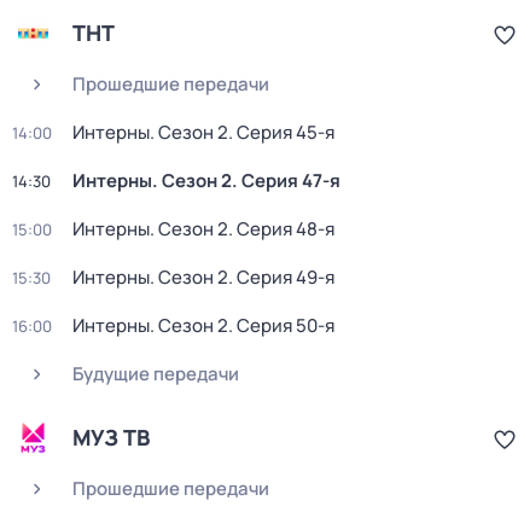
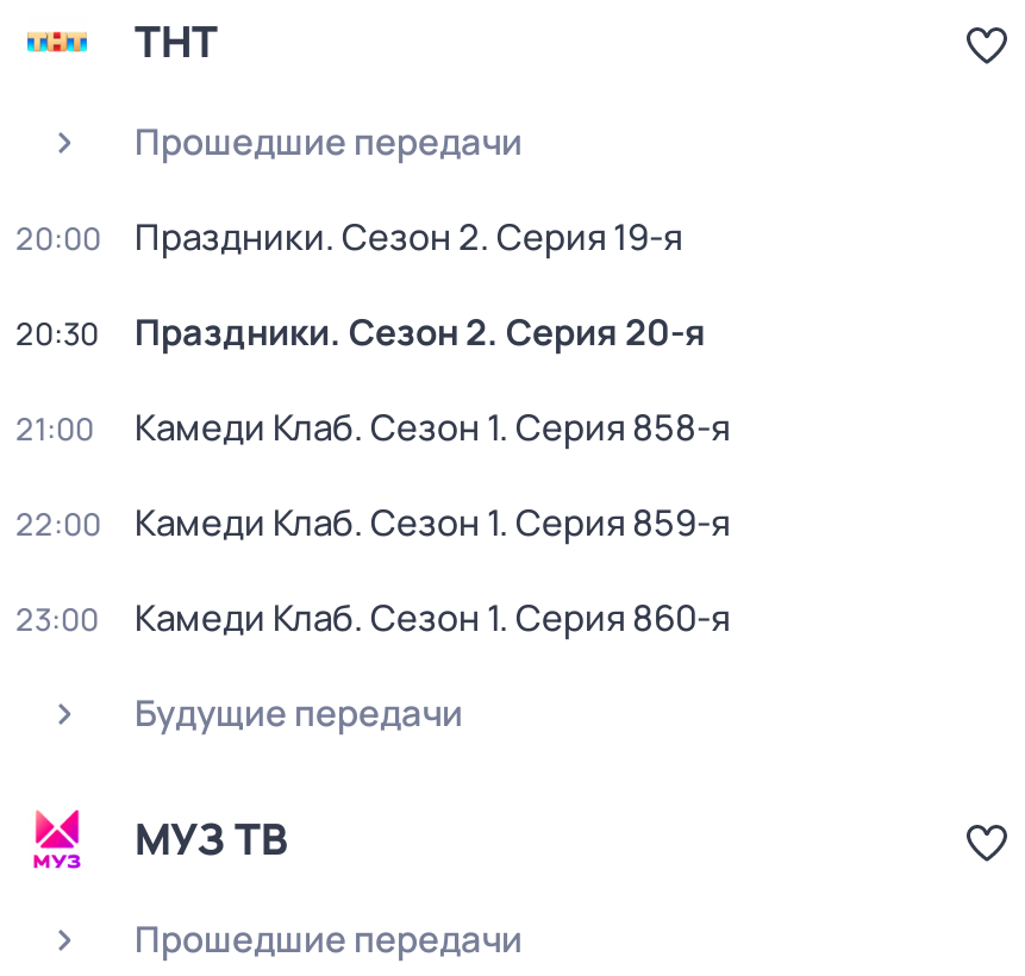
- 14:00
- Интерны. Сезон 2. Серия 45-я
+ 20:00
+ Праздники. Сезон 2. Серия 19-я

- 14:30
- Интерны. Сезон 2. Серия 47-я
+ 20:30
+ Праздники. Сезон 2. Серия 20-я

- 15:00
- Интерны. Сезон 2. Серия 48-я
+ 21:00
+ Камеди Клаб. Сезон 1. Серия 858-я

- 15:30
- Интерны. Сезон 2. Серия 49-я
+ 22:00
+ Камеди Клаб. Сезон 1. Серия 859-я

- 16:00
- Интерны. Сезон 2. Серия 50-я
+ 23:00
+ Камеди Клаб. Сезон 1. Серия 860-я
